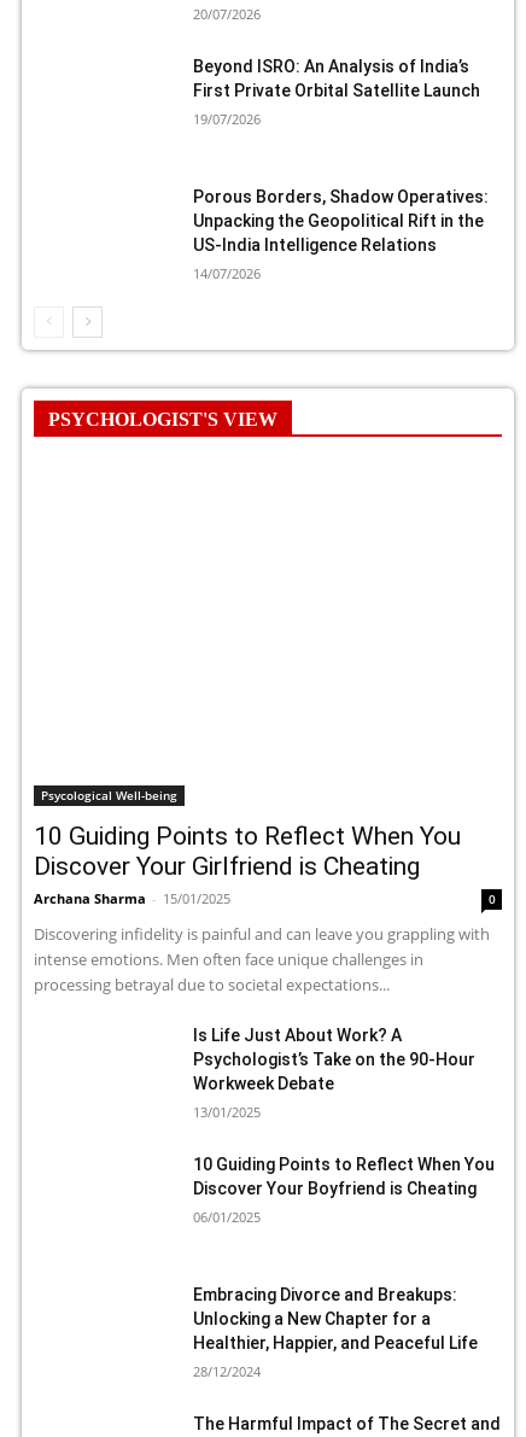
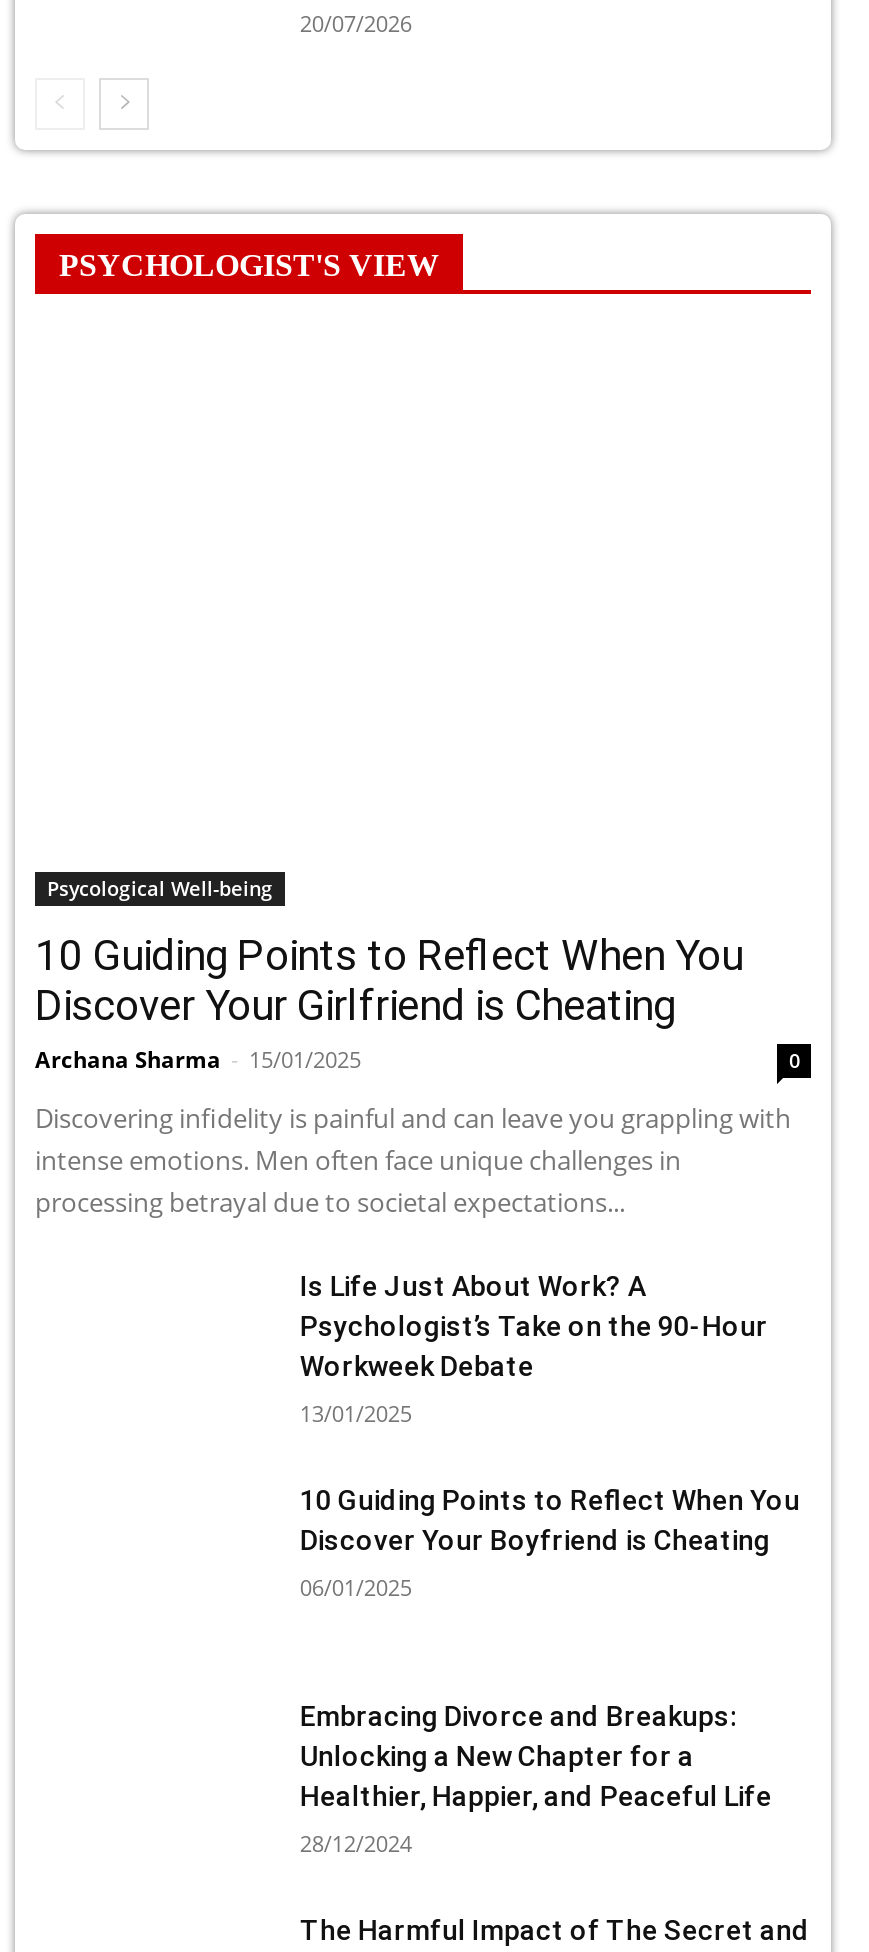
- Beyond ISRO: An Analysis of India’s
- First Private Orbital Satellite Launch
- 19/07/2026

- Porous Borders, Shadow Operatives:
- Unpacking the Geopolitical Rift in the
- US-India Intelligence Relations
- 14/07/2026
